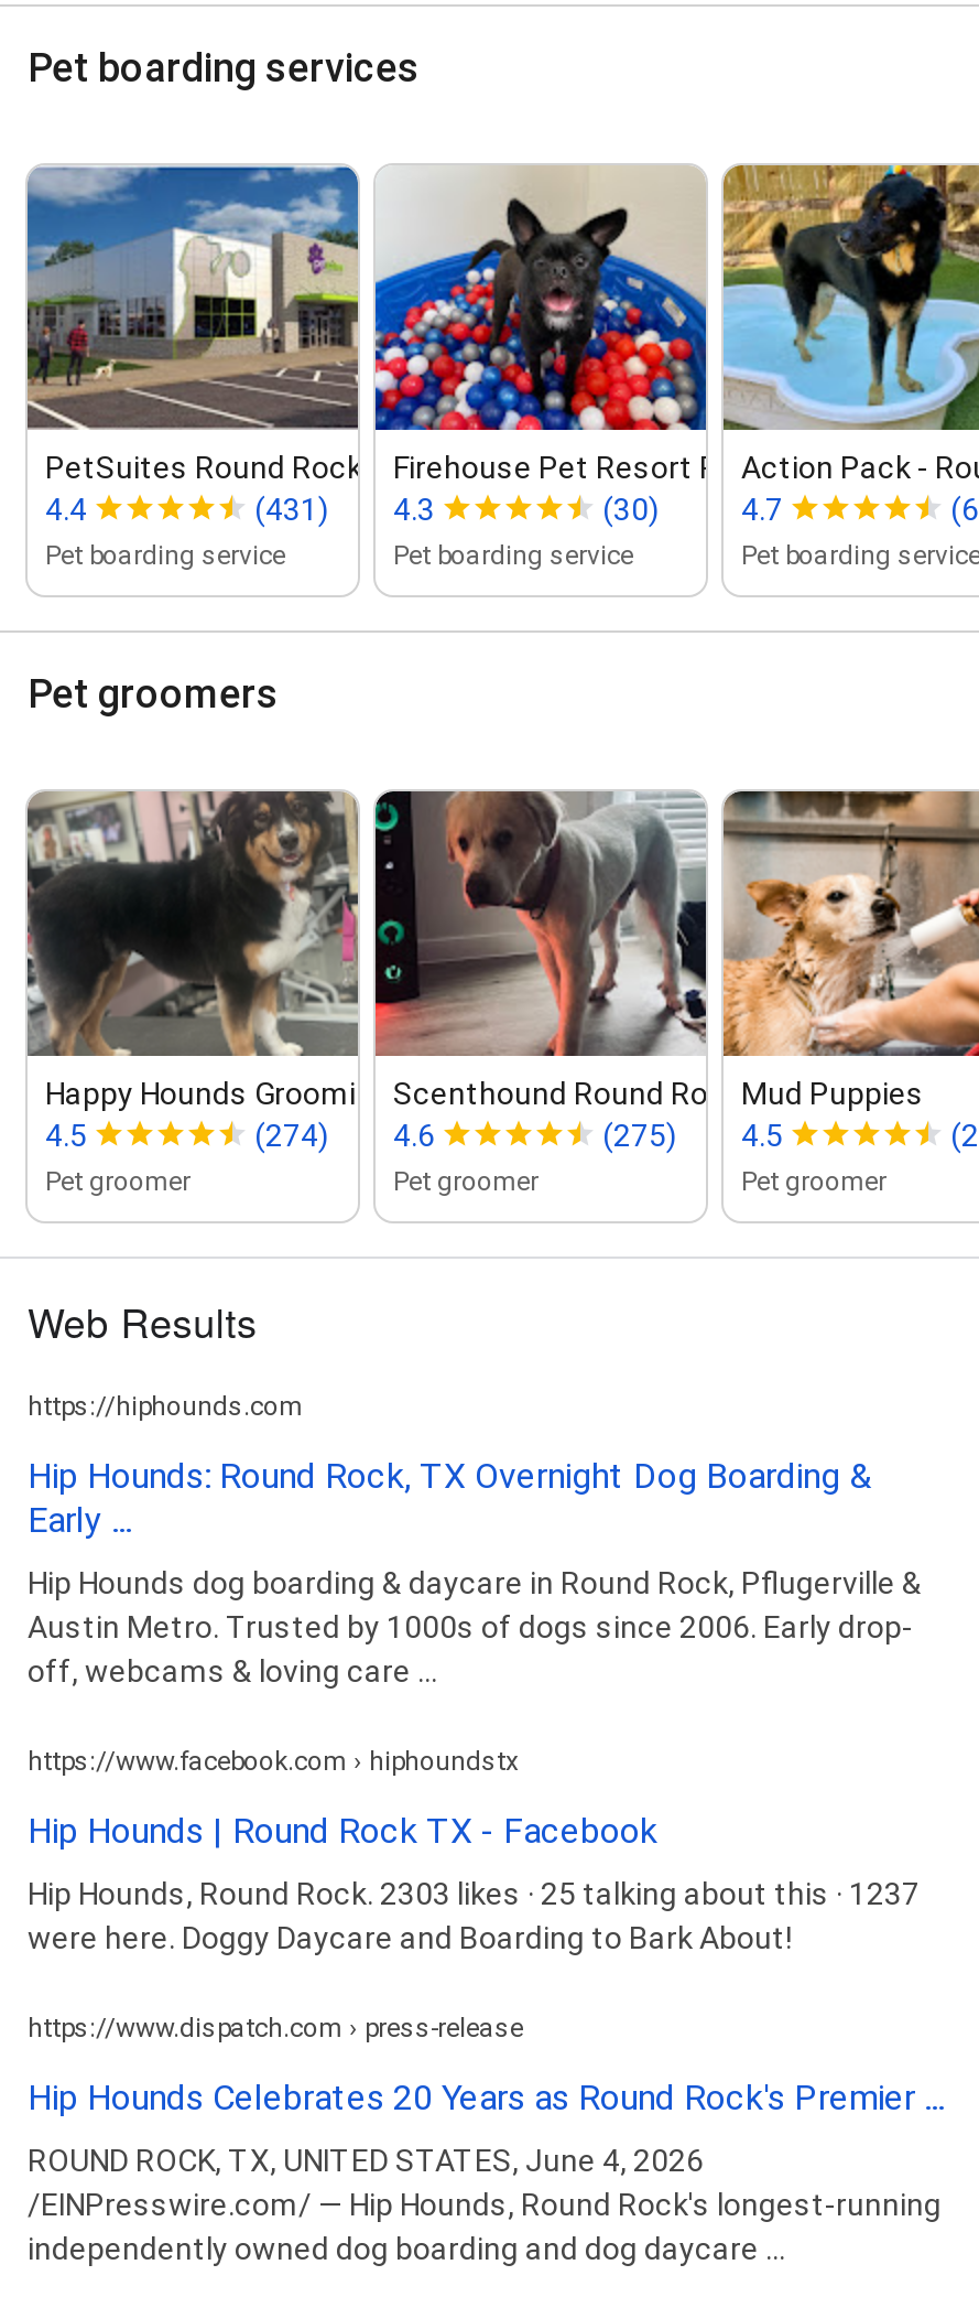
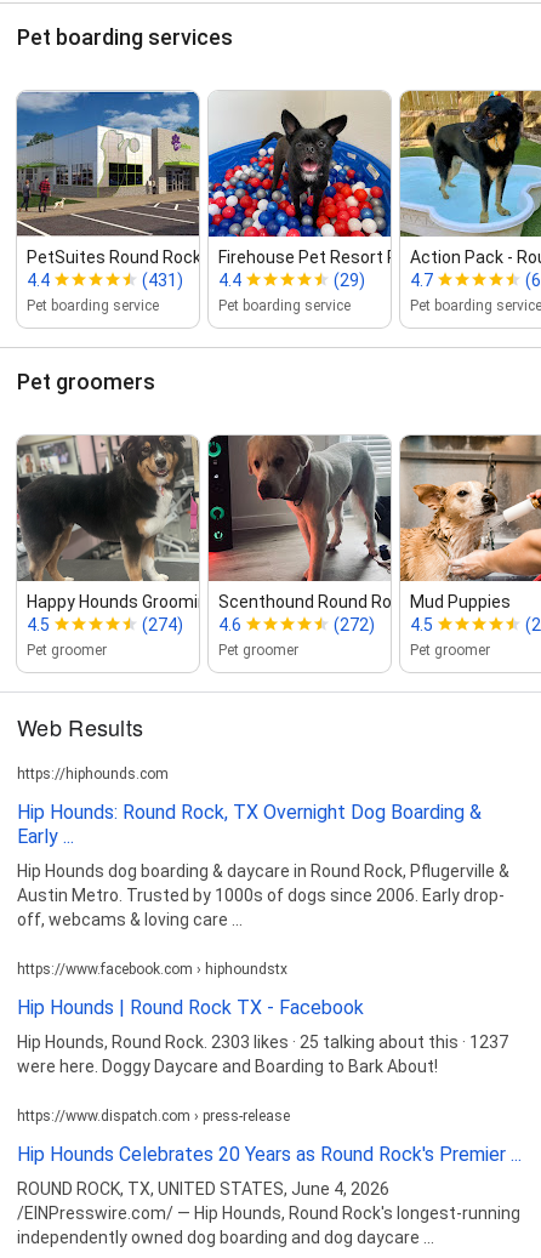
- (431) 4.3
+ (431) 4.4

- (30)
+ (29)

- (275) 4.5
+ (272) 4.5
